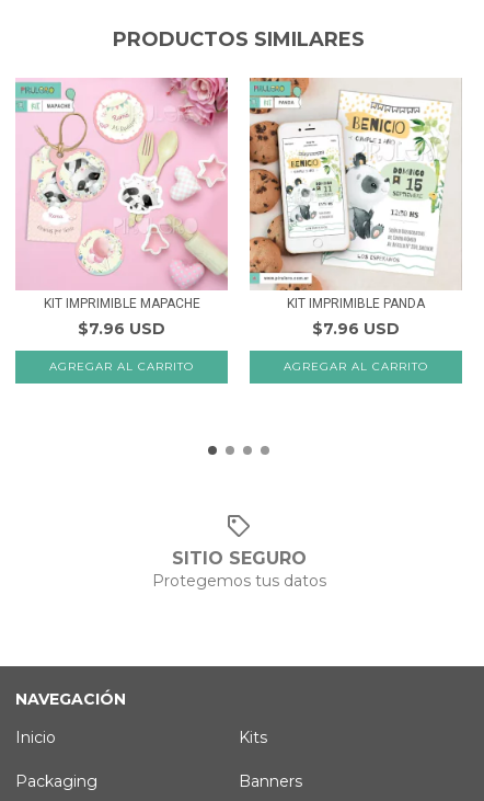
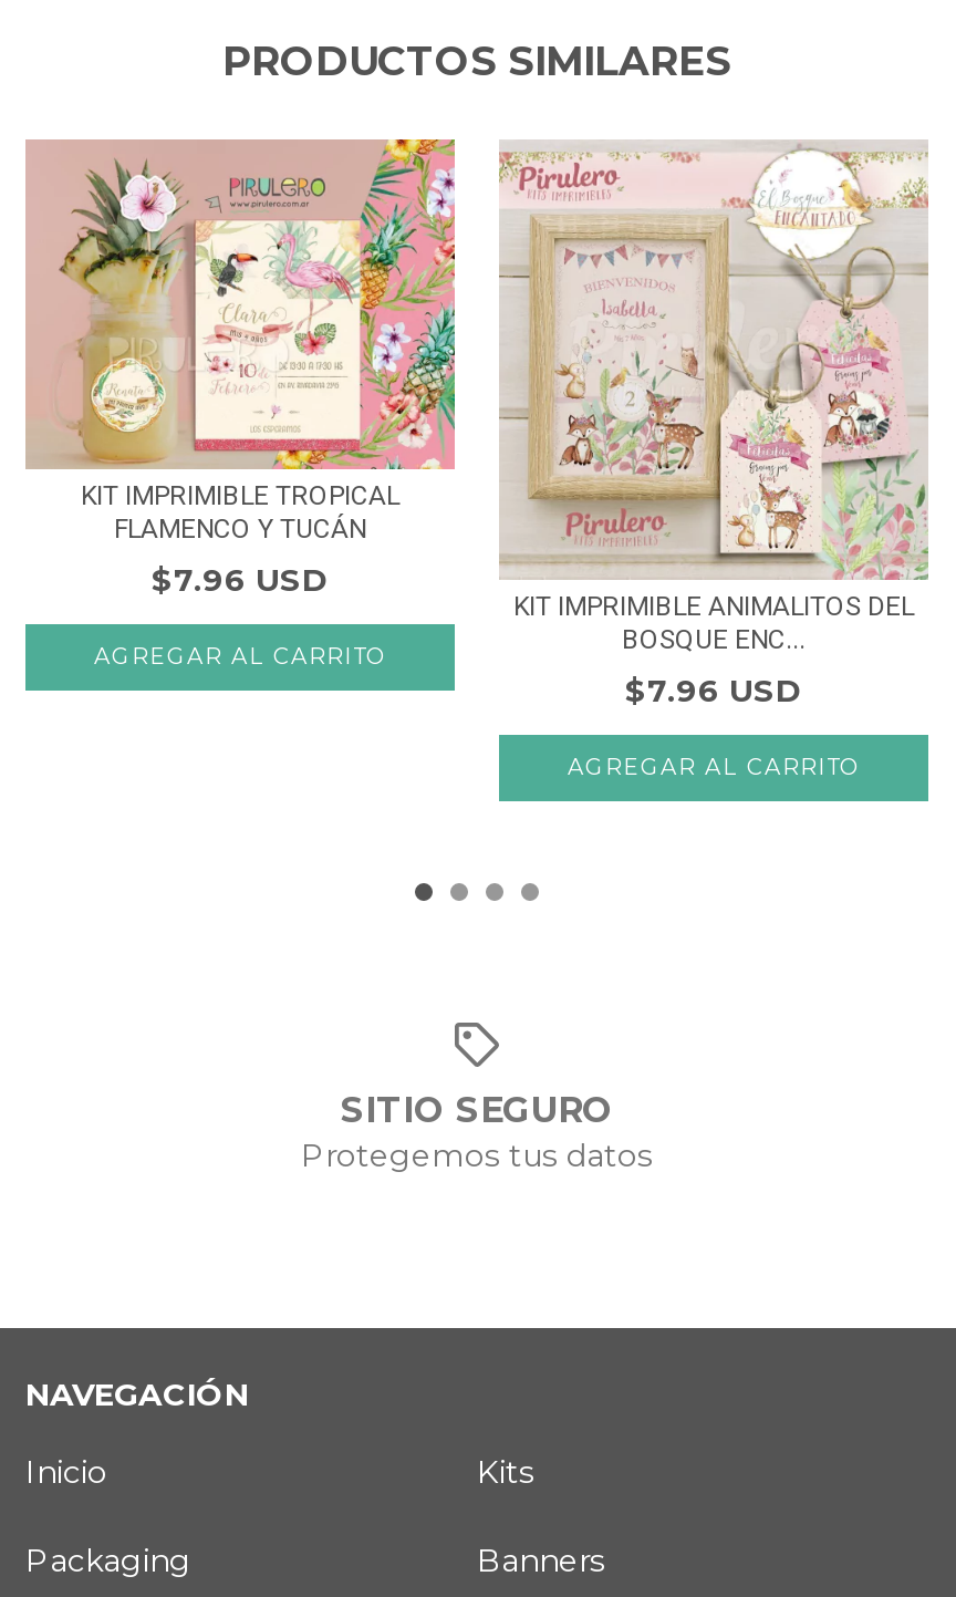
- [image]
- KIT IMPRIMIBLE MAPACHE
+ [image]
+ KIT IMPRIMIBLE TROPICAL
+ FLAMENCO Y TUCÁN

- [image]
- KIT IMPRIMIBLE PANDA
+ [image]
+ KIT IMPRIMIBLE ANIMALITOS DEL
+ BOSQUE ENC...

moved up: $7.96 USD | AGREGAR AL CARRITO

moved down: $7.96 USD | AGREGAR AL CARRITO
